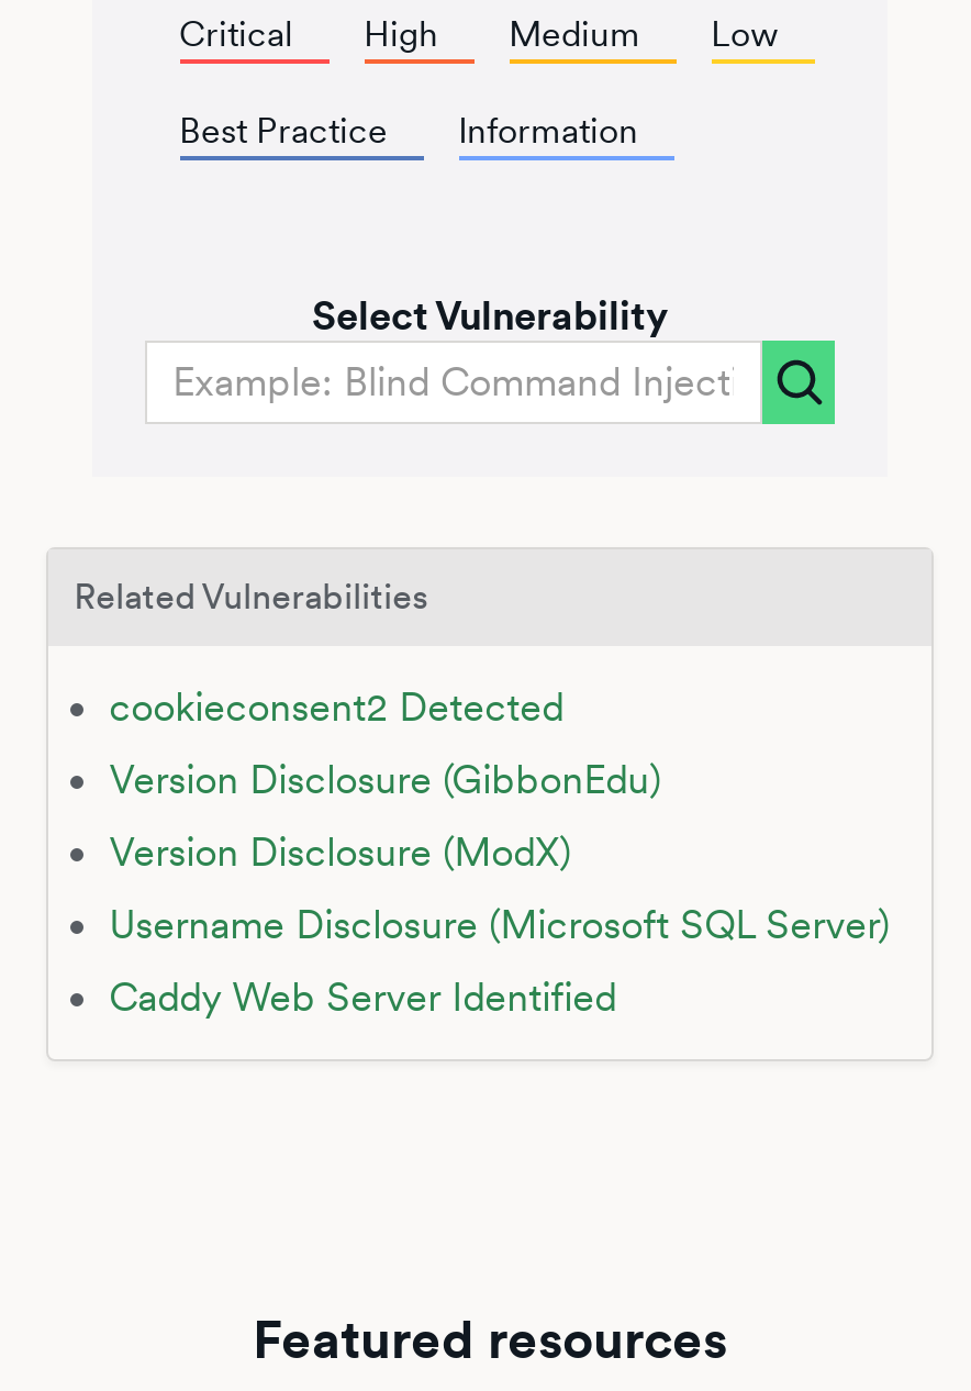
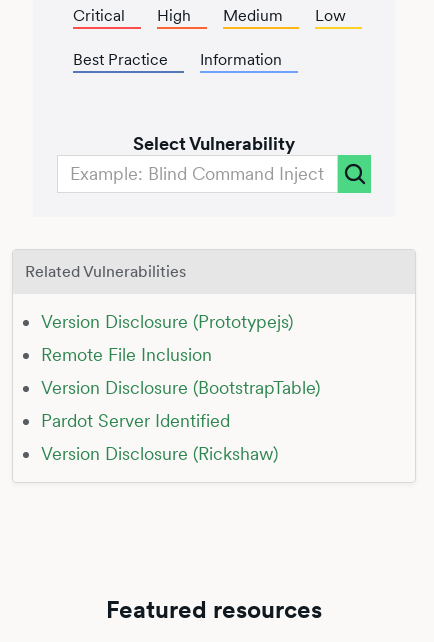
- cookieconsent2 Detected
+ Version Disclosure (Prototypejs)

- Version Disclosure (GibbonEdu)
+ Remote File Inclusion

- Version Disclosure (ModX)
+ Version Disclosure (BootstrapTable)

- Username Disclosure (Microsoft SQL Server)
+ Pardot Server Identified

- Caddy Web Server Identified
+ Version Disclosure (Rickshaw)
